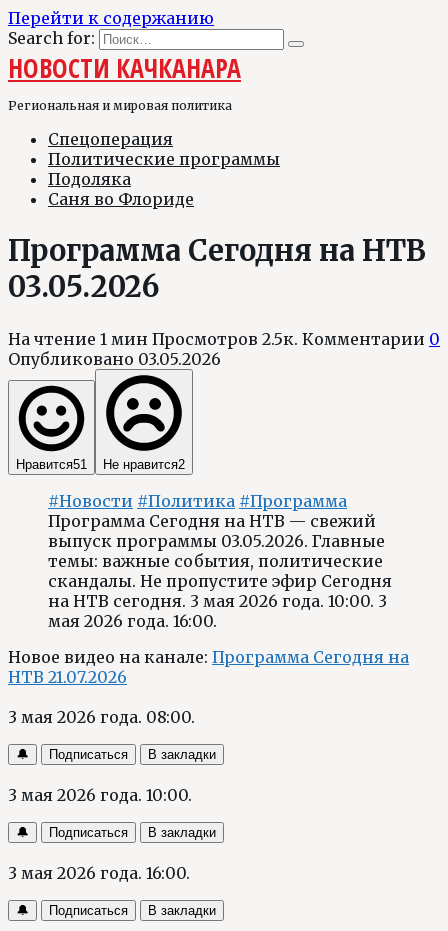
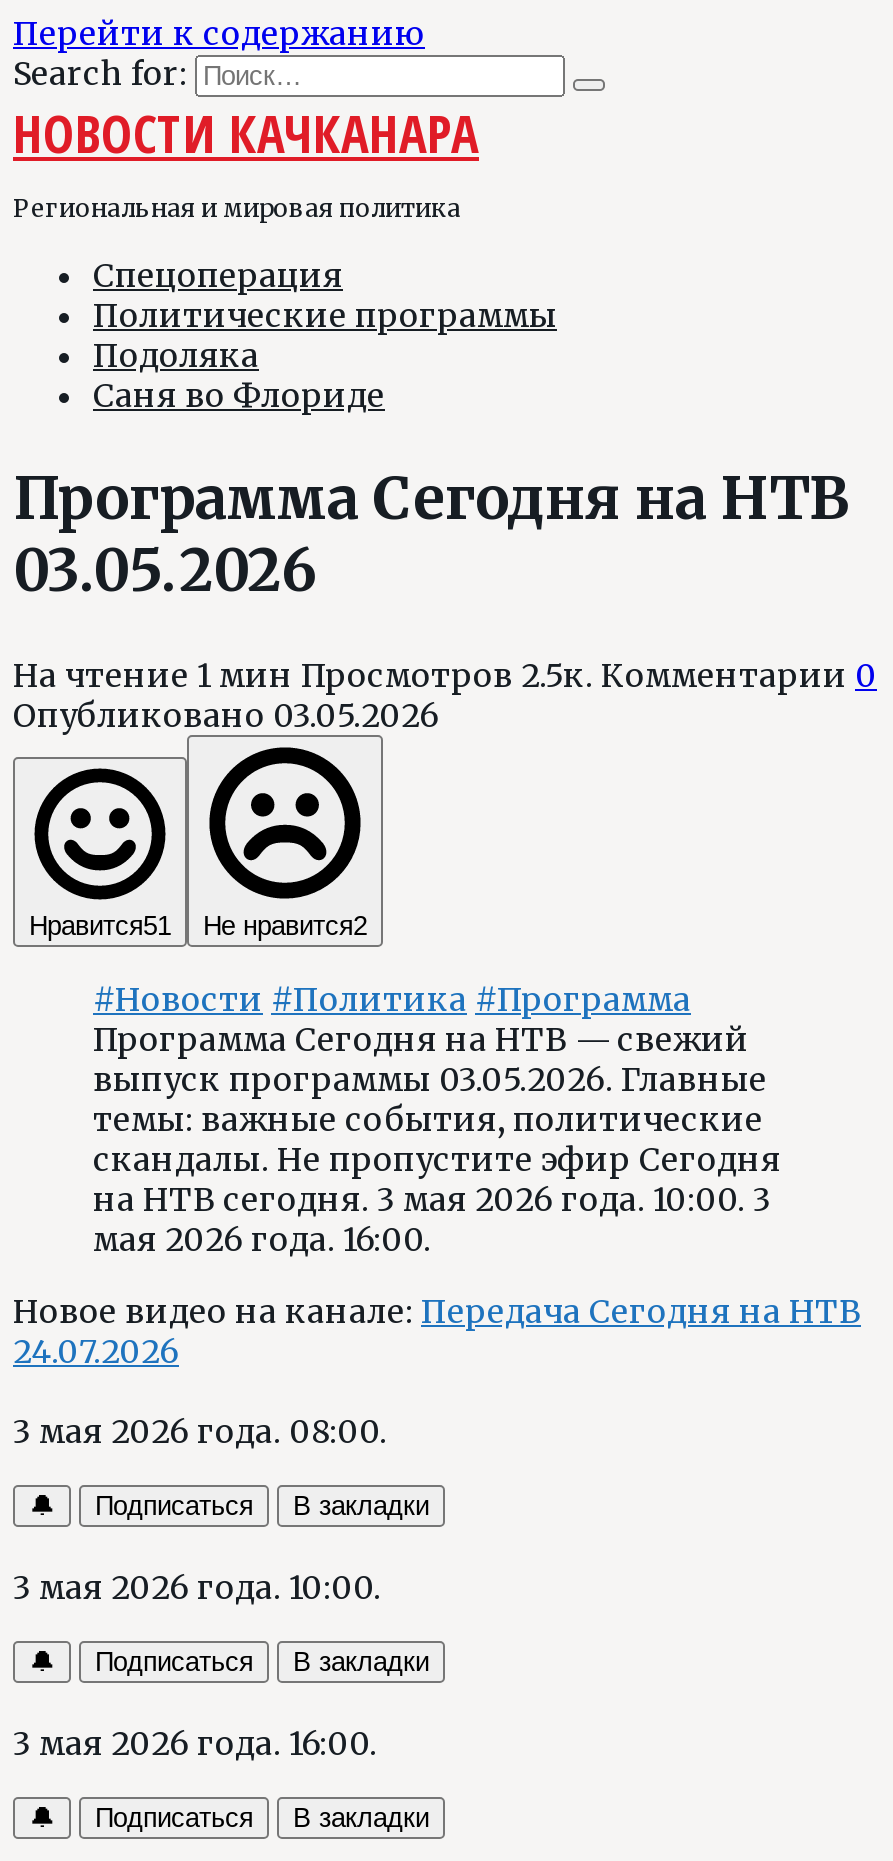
- Новое видео на канале: Программа Сегодня на
- НТВ 21.07.2026
+ Новое видео на канале: Передача Сегодня на НТВ
+ 24.07.2026
